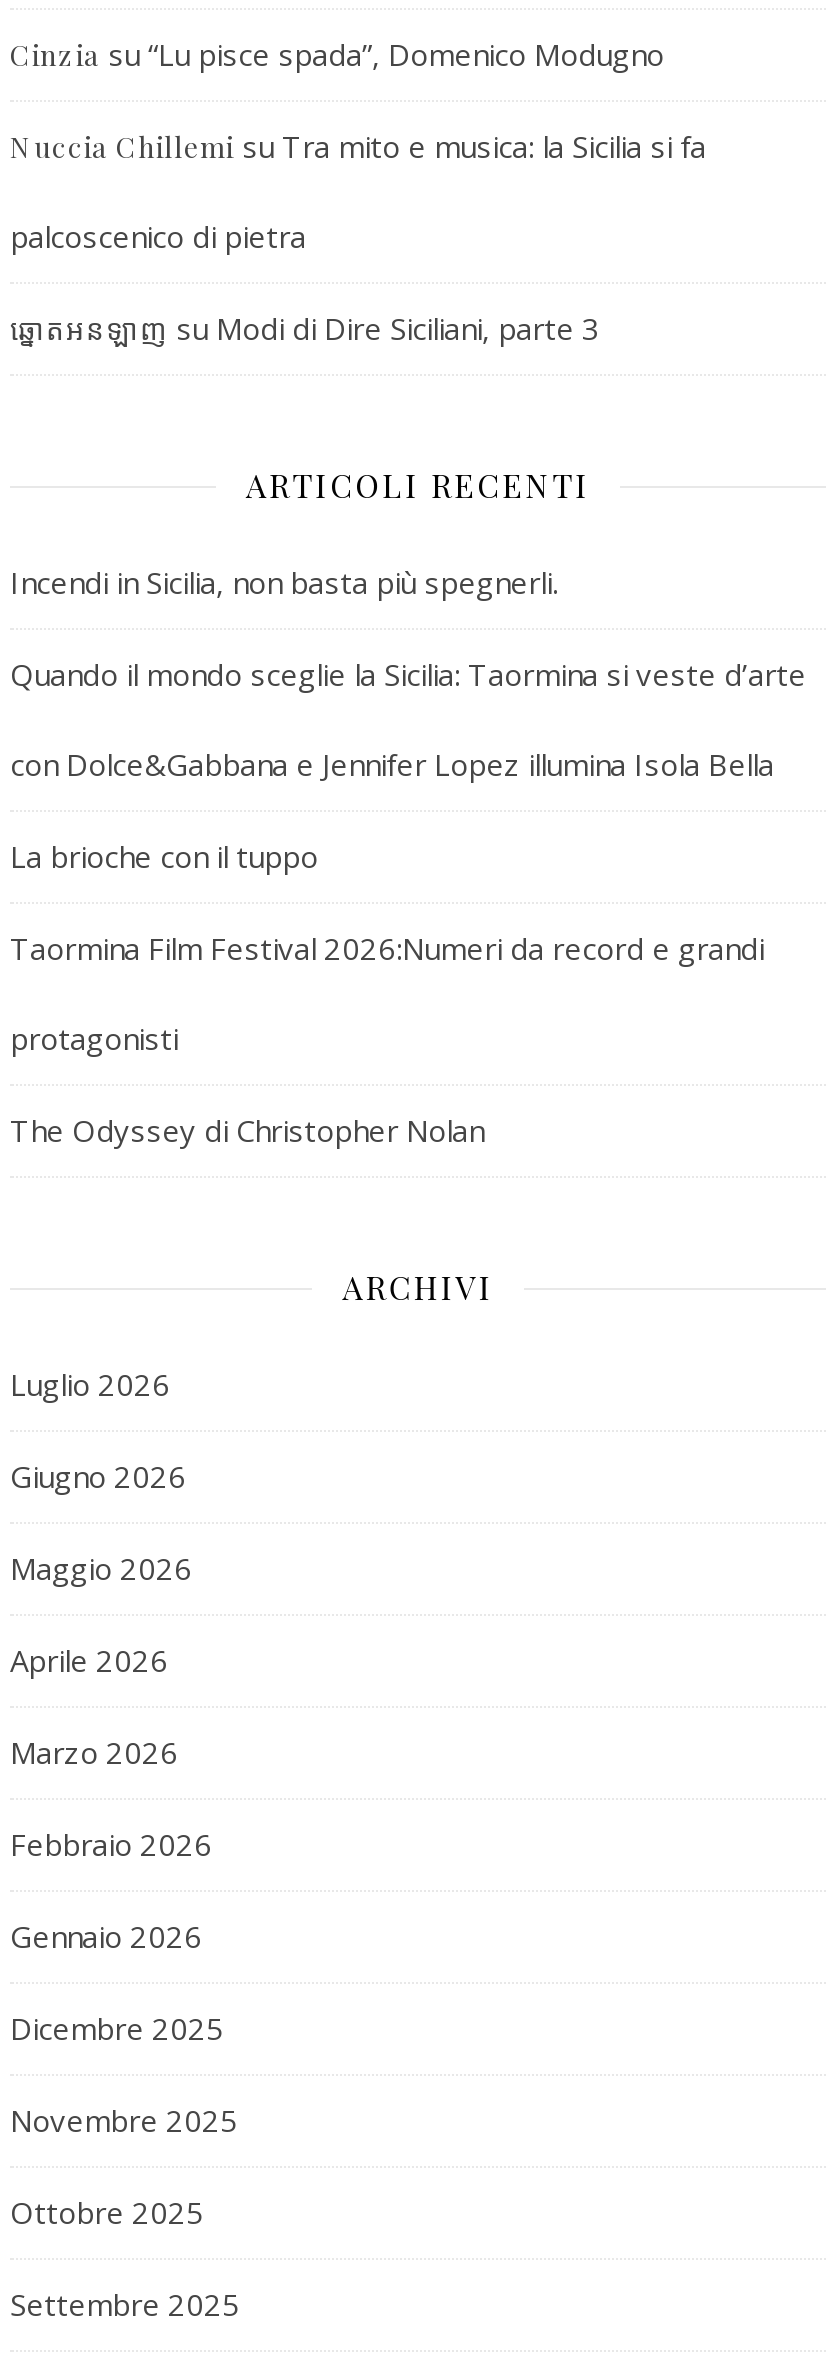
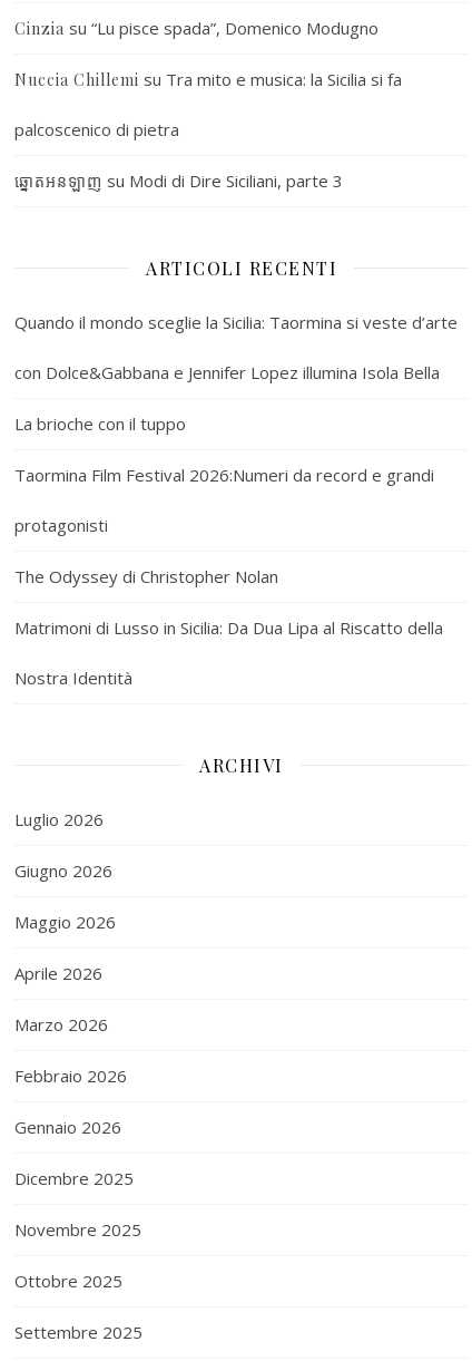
- Incendi in Sicilia, non basta più spegnerli.

moved up: Quando il mondo sceglie la Sicilia: Taormina si veste d’arte | con Dolce&Gabbana e Jennifer Lopez illumina Isola Bella | La brioche con il tuppo | Taormina Film Festival 2026:Numeri da record e grandi | protagonisti | The Odyssey di Christopher Nolan

+ Matrimoni di Lusso in Sicilia: Da Dua Lipa al Riscatto della
+ Nostra Identità
